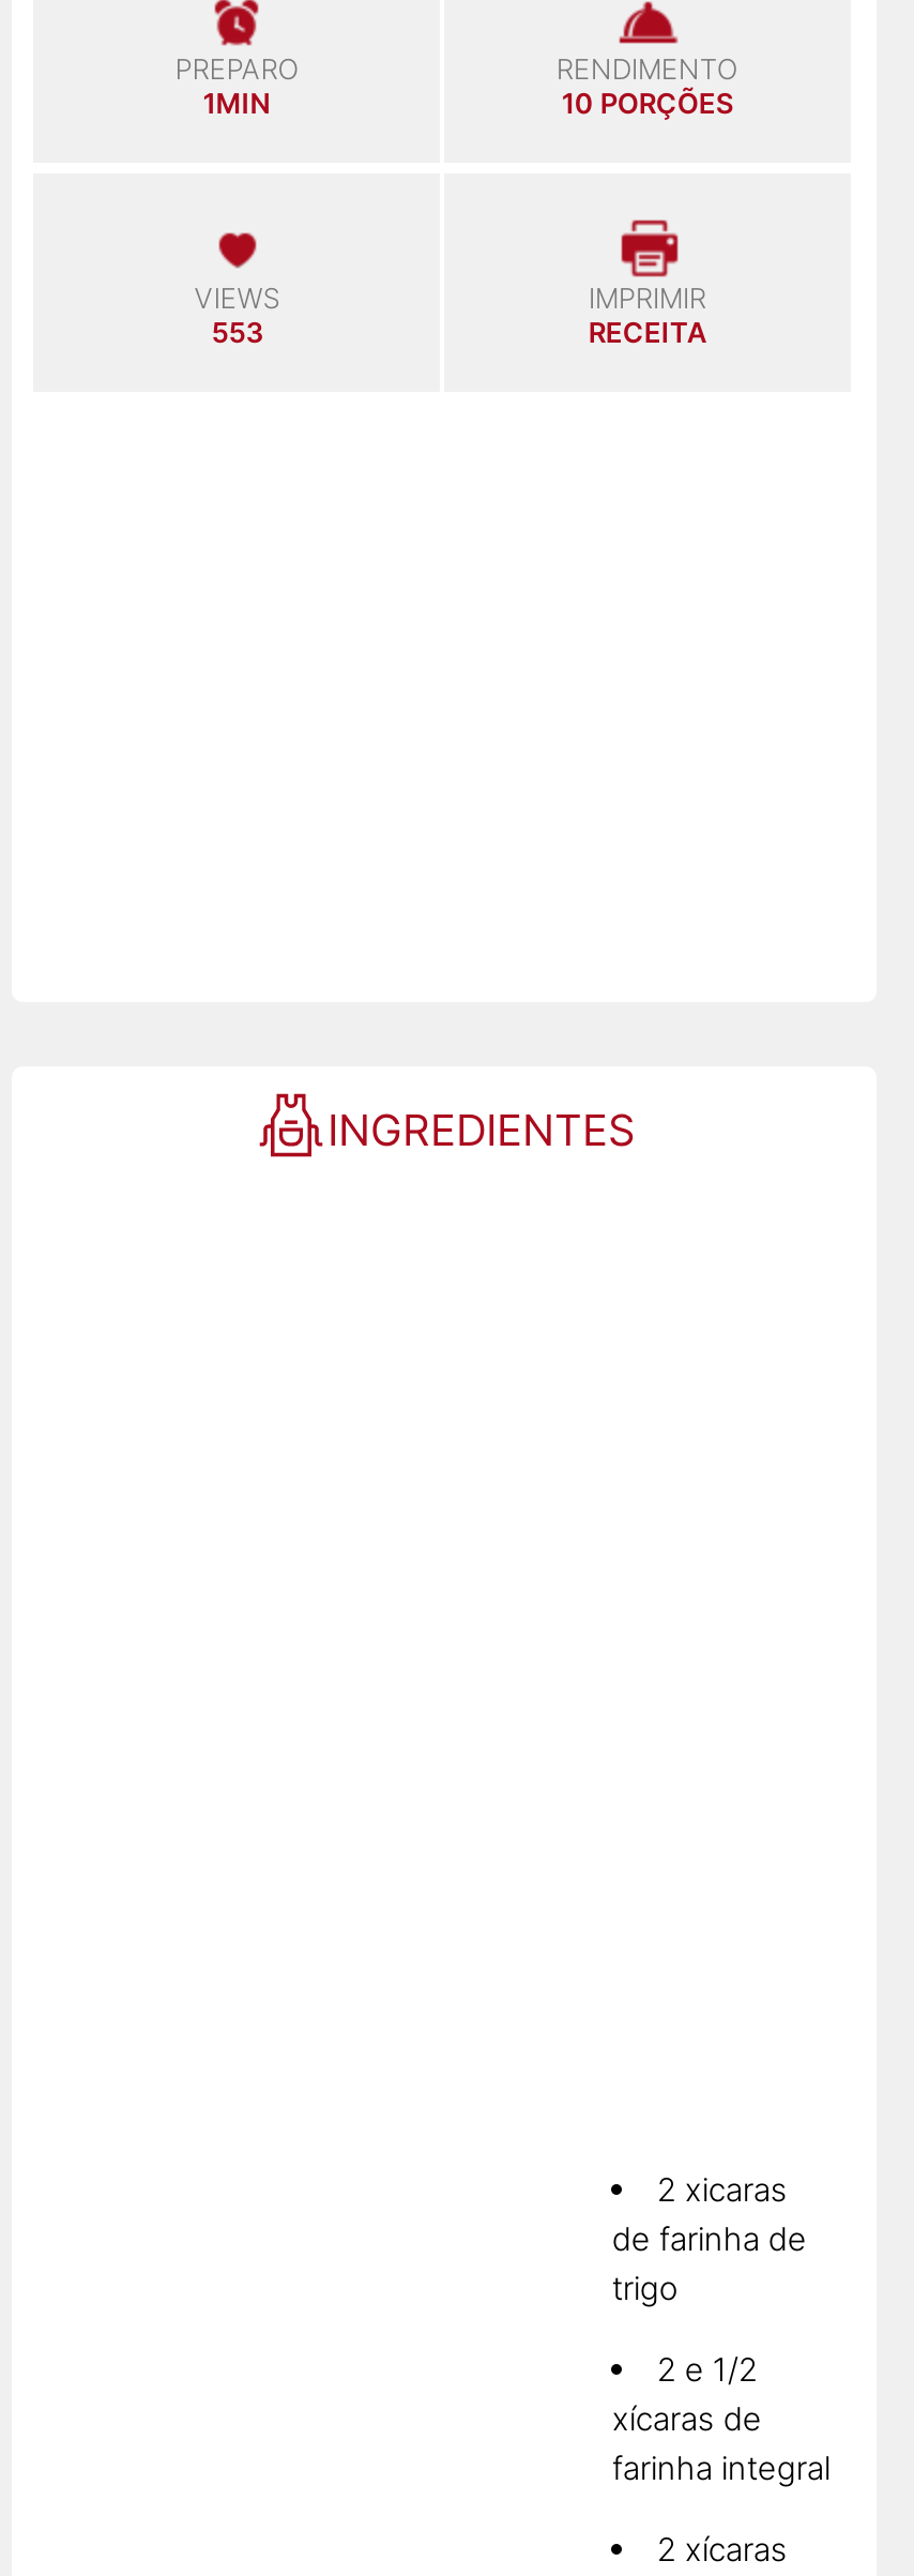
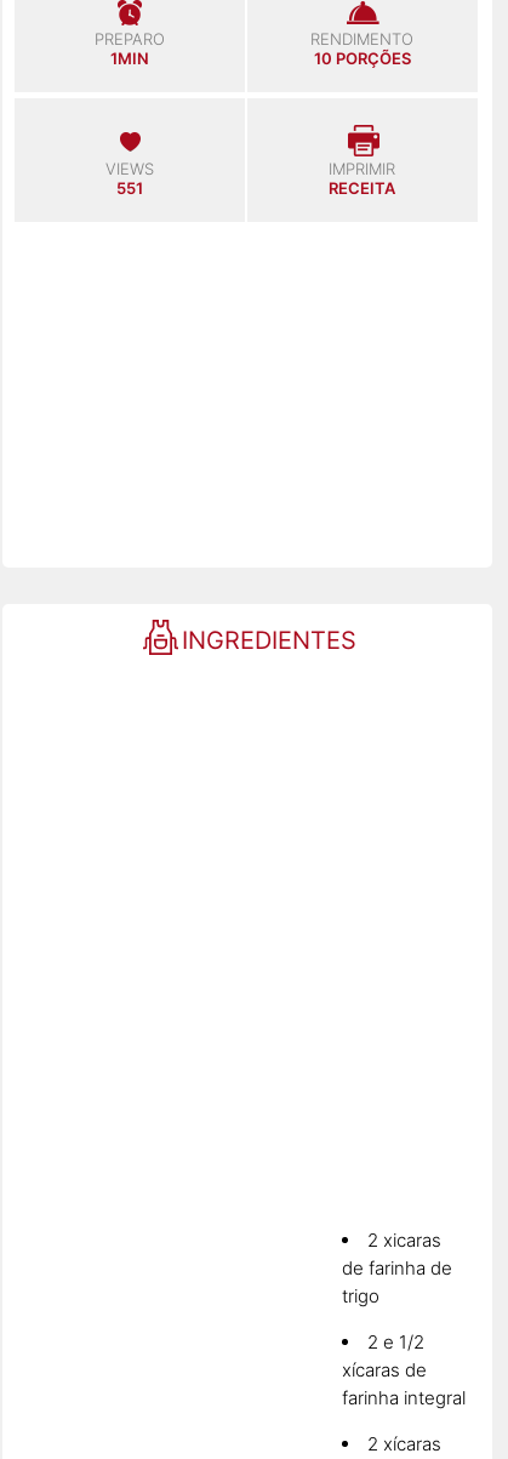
- 553
+ 551
